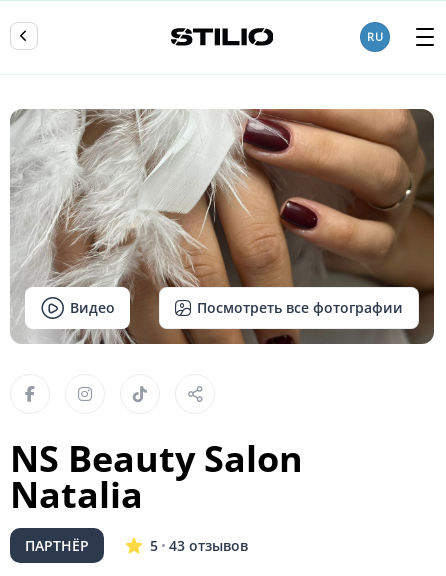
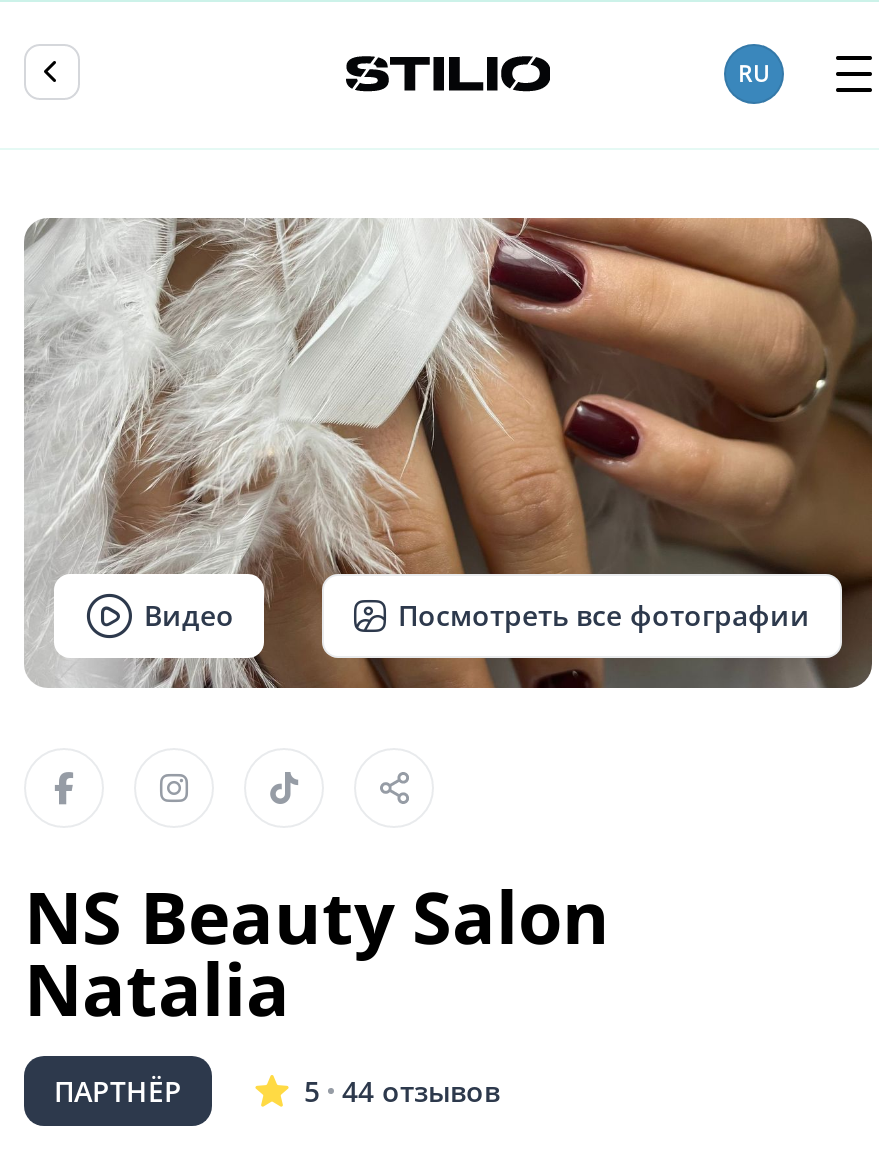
- 5 43 отзывов
+ 5 44 отзывов
